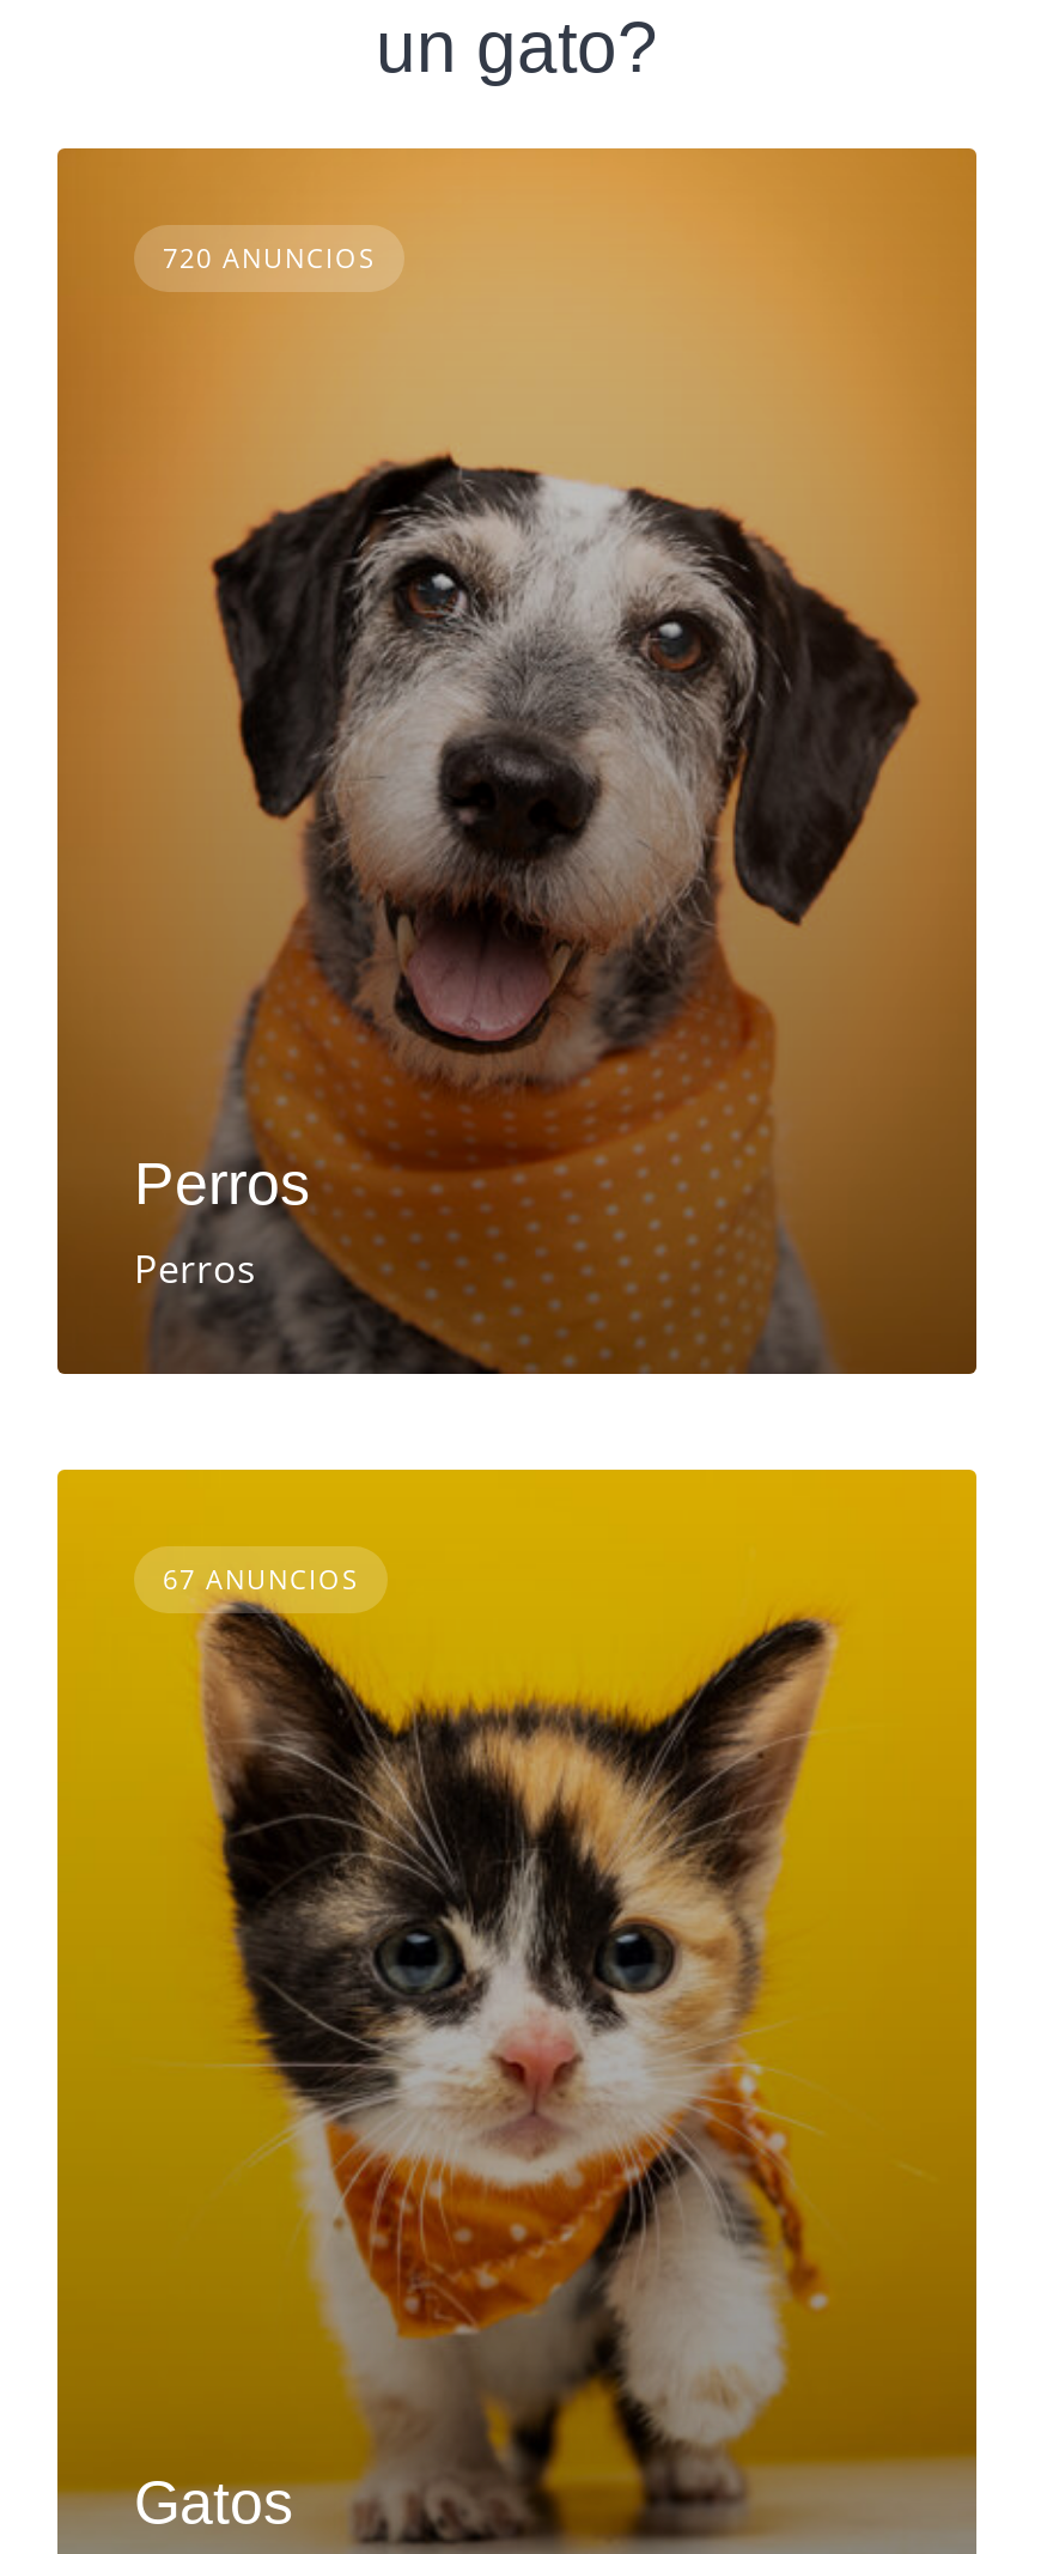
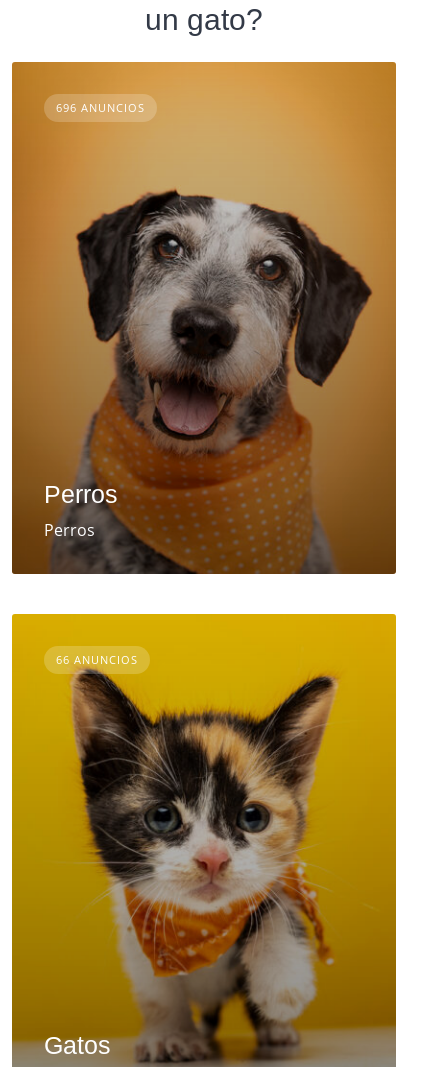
- 720 ANUNCIOS
+ 696 ANUNCIOS

- 67 ANUNCIOS
+ 66 ANUNCIOS
